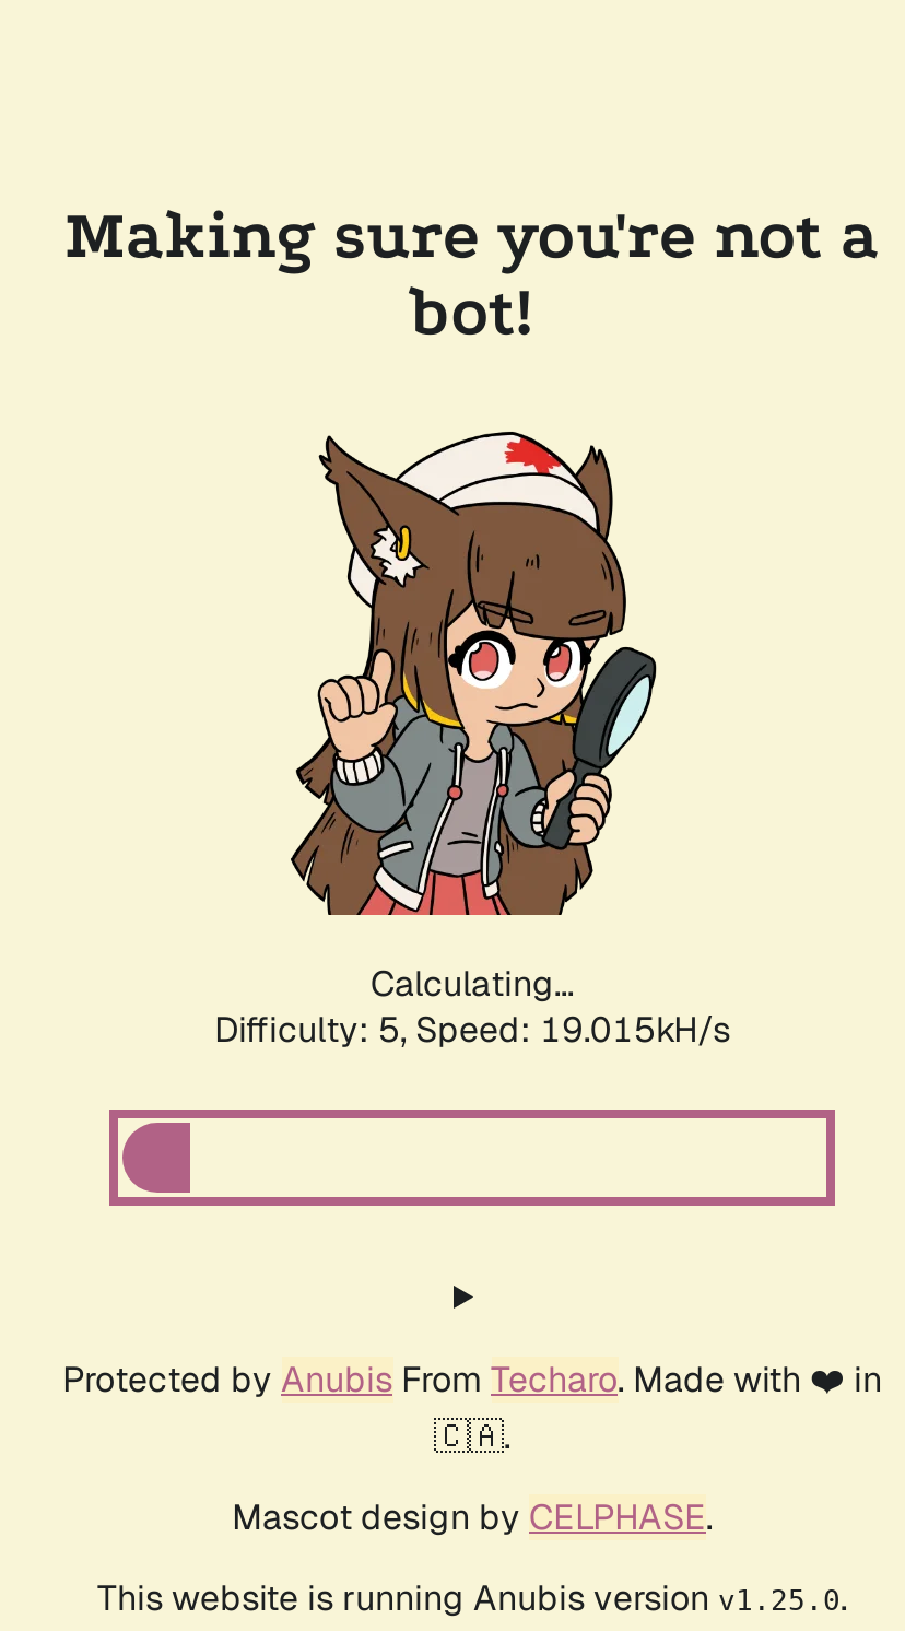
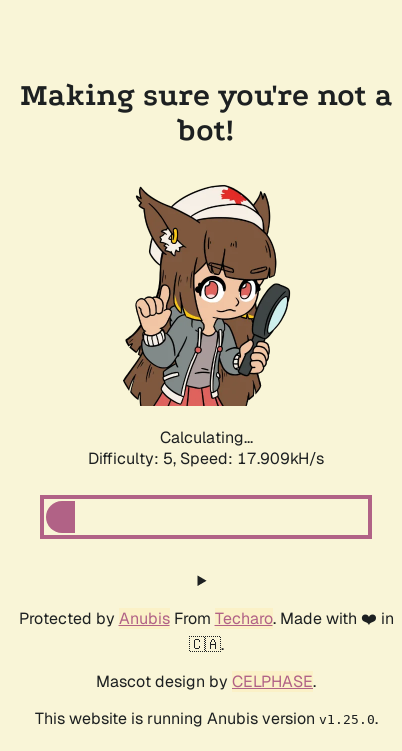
- Difficulty: 5, Speed: 19.015kH/s
+ Difficulty: 5, Speed: 17.909kH/s
